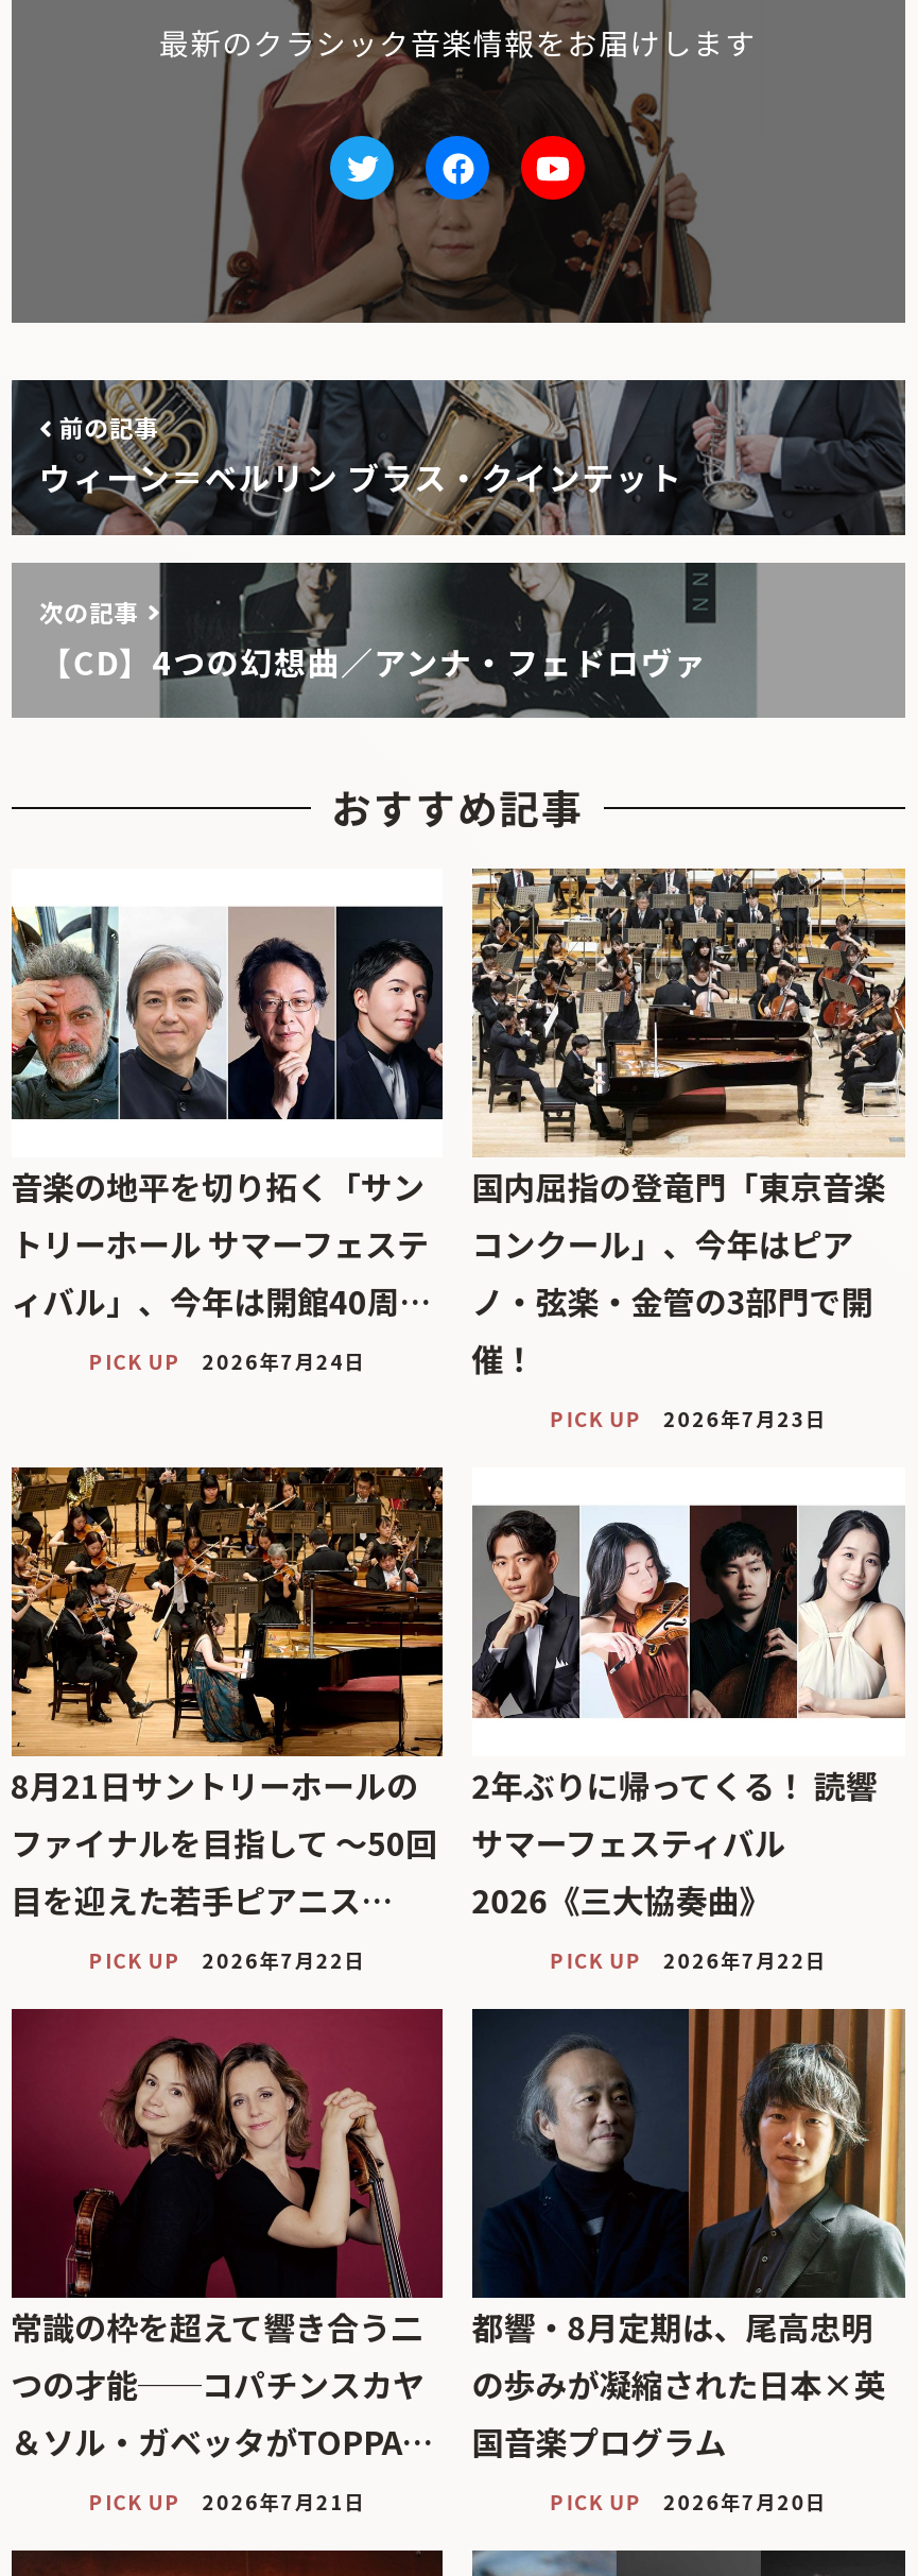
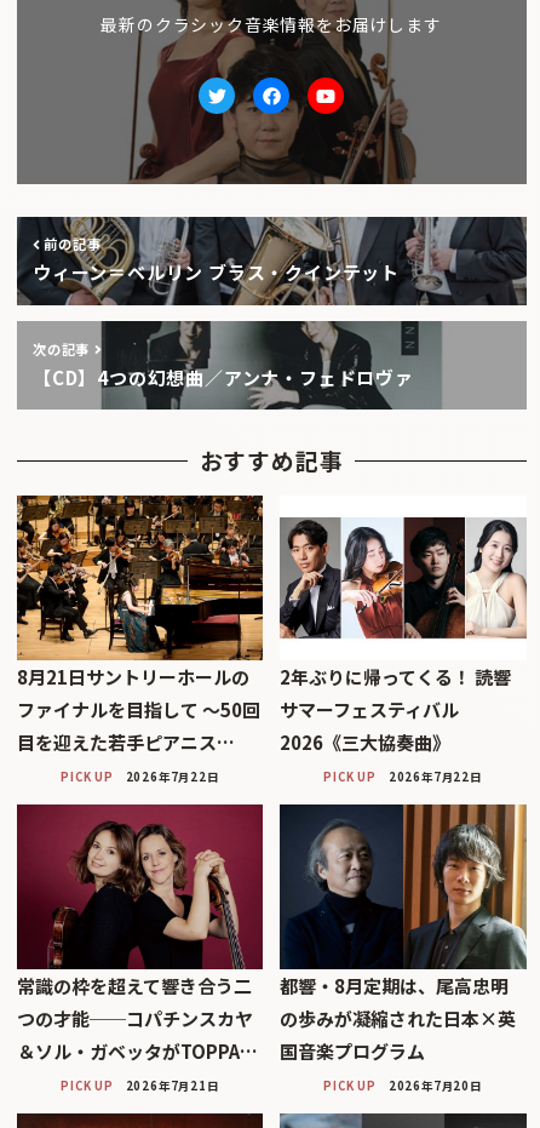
- [image]
- 音楽の地平を切り拓く「サン
- トリーホール サマーフェステ
- ィバル」、今年は開館40周…
- PICK UP
- 2026年7月24日

- [image]
- 国内屈指の登竜門「東京音楽
- コンクール」、今年はピア
- ノ・弦楽・金管の3部門で開
- 催！
- PICK UP
- 2026年7月23日
